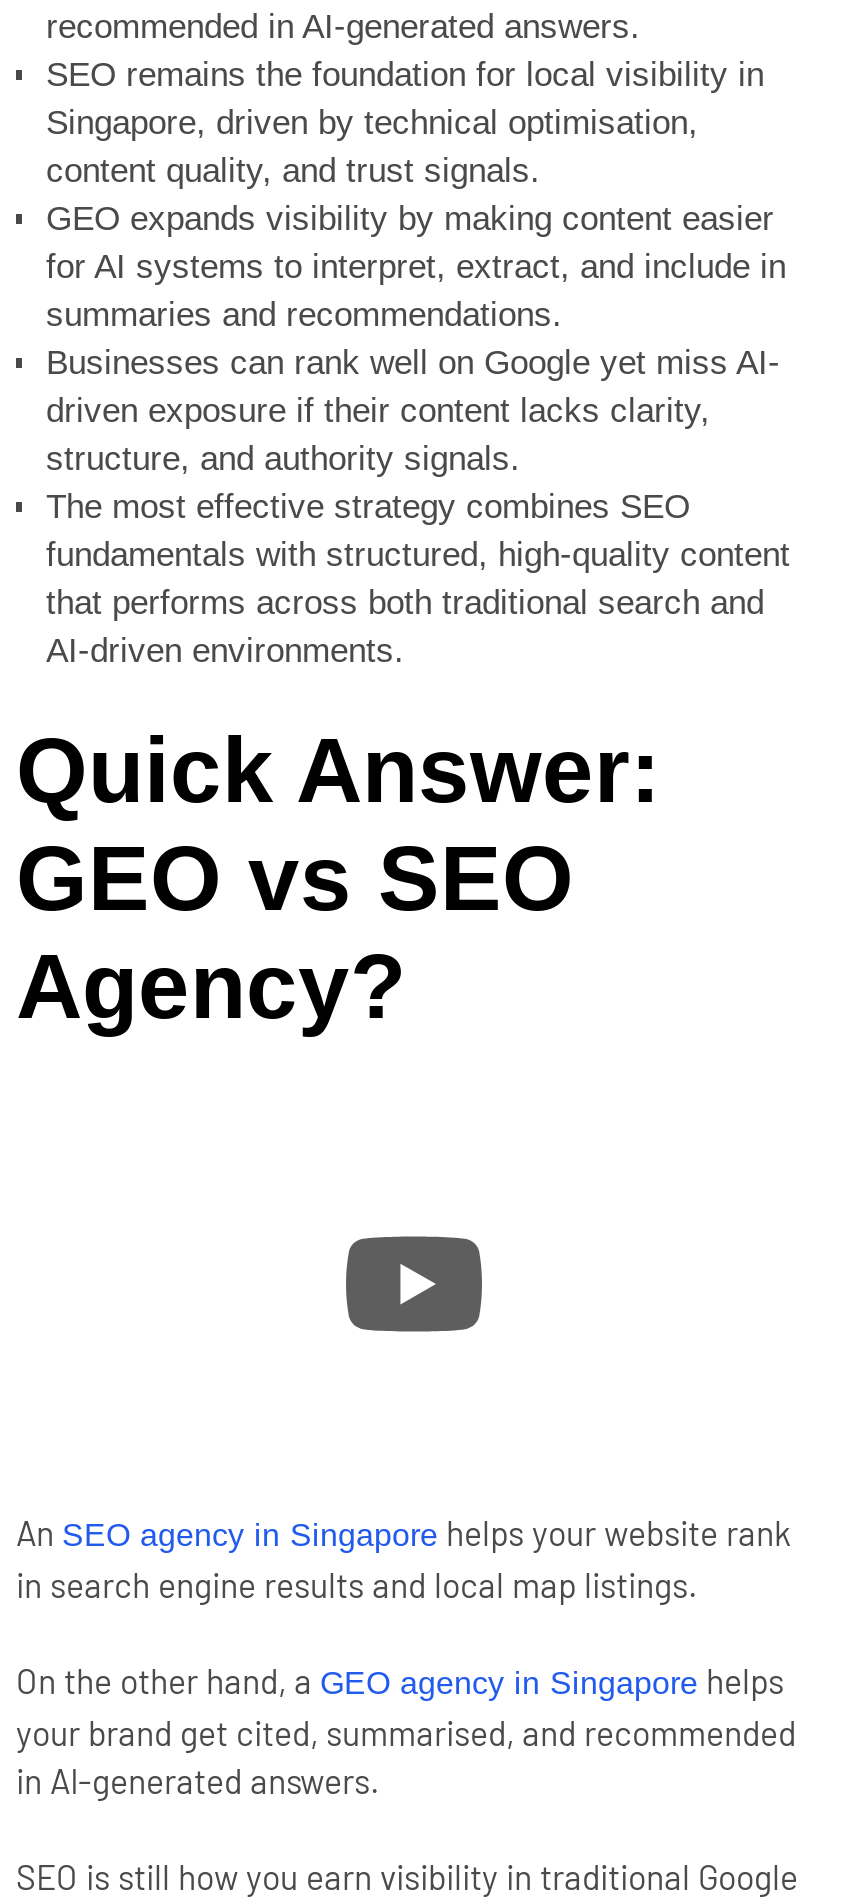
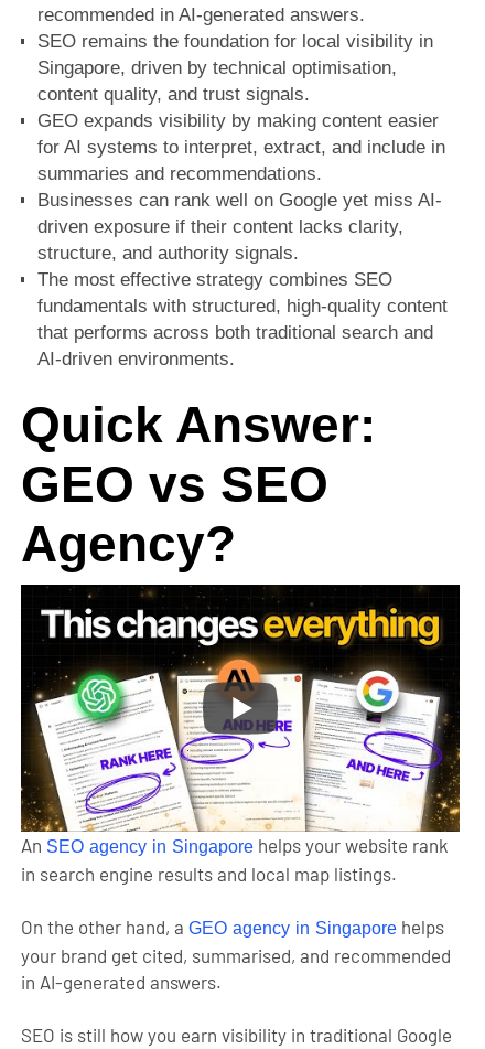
+ [image]
